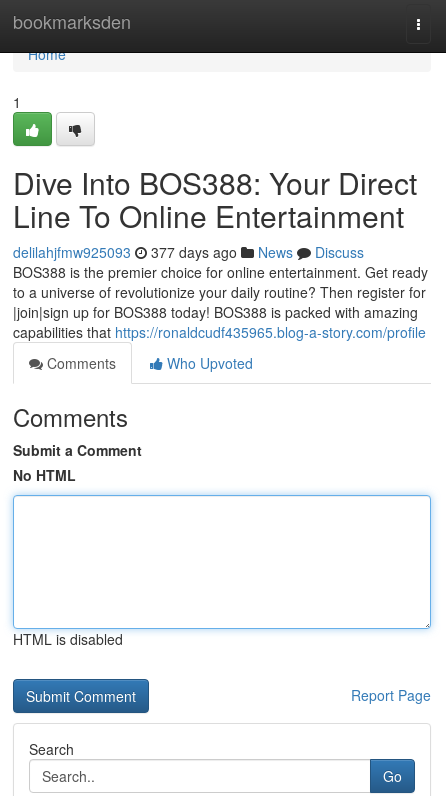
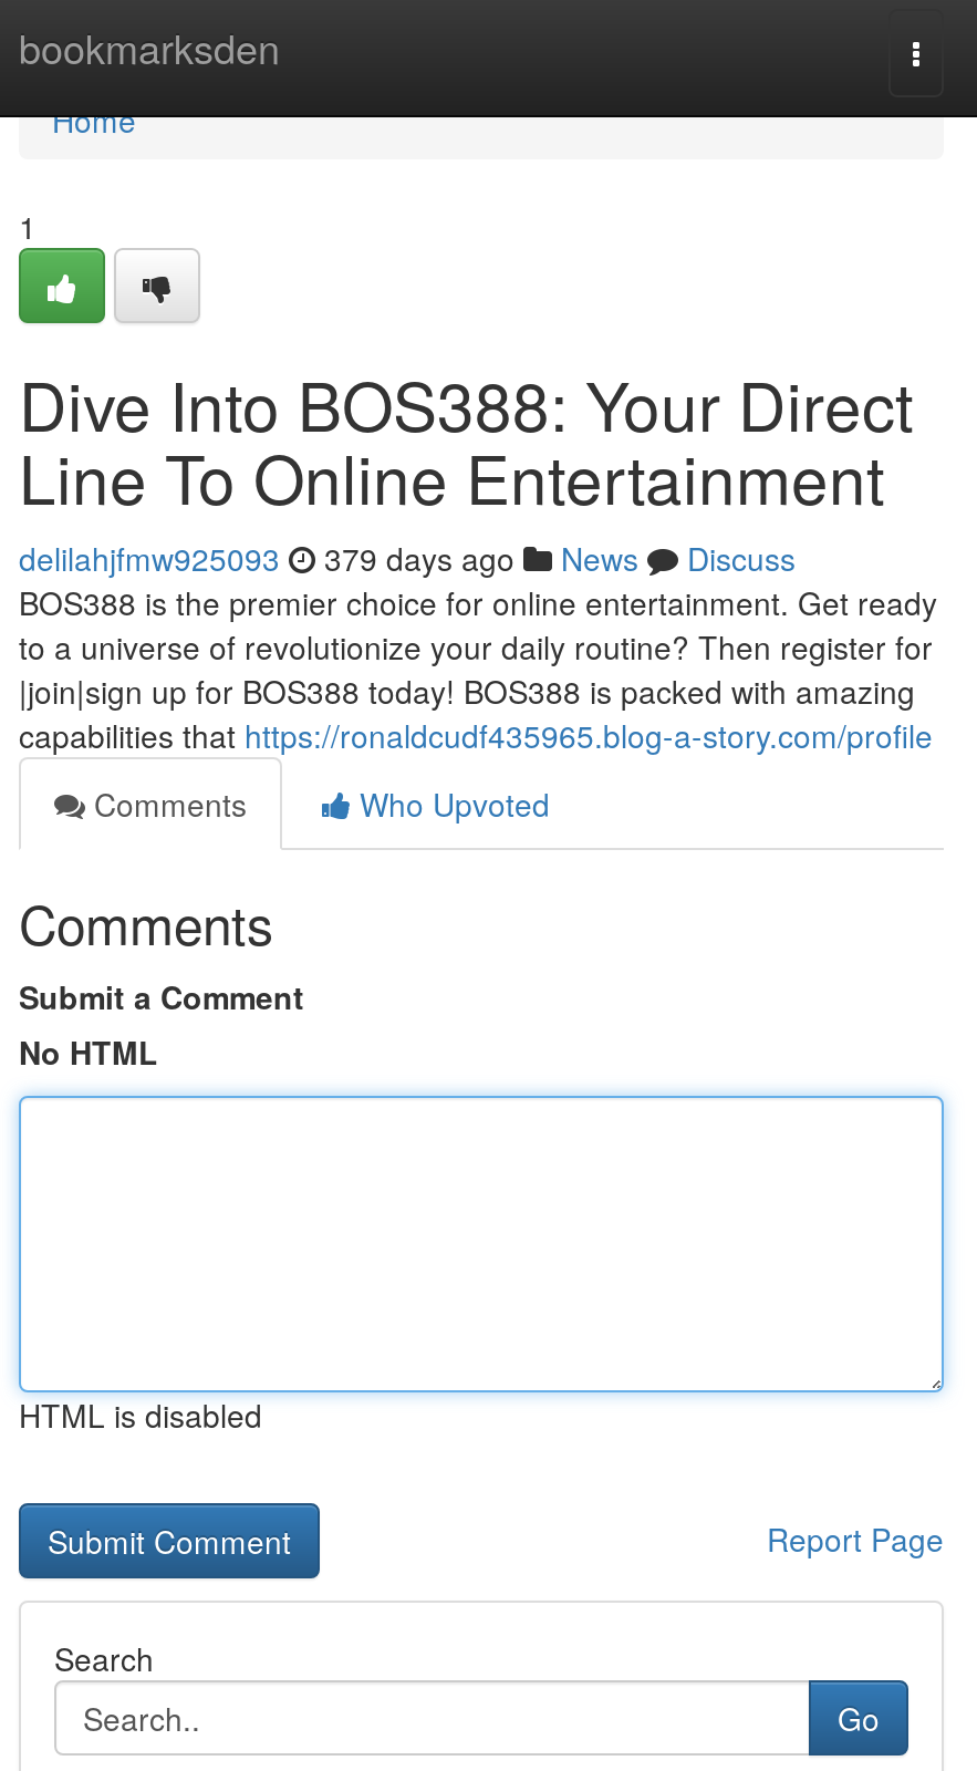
- delilahjfmw925093 377 days ago News Discuss
+ delilahjfmw925093 379 days ago News Discuss
